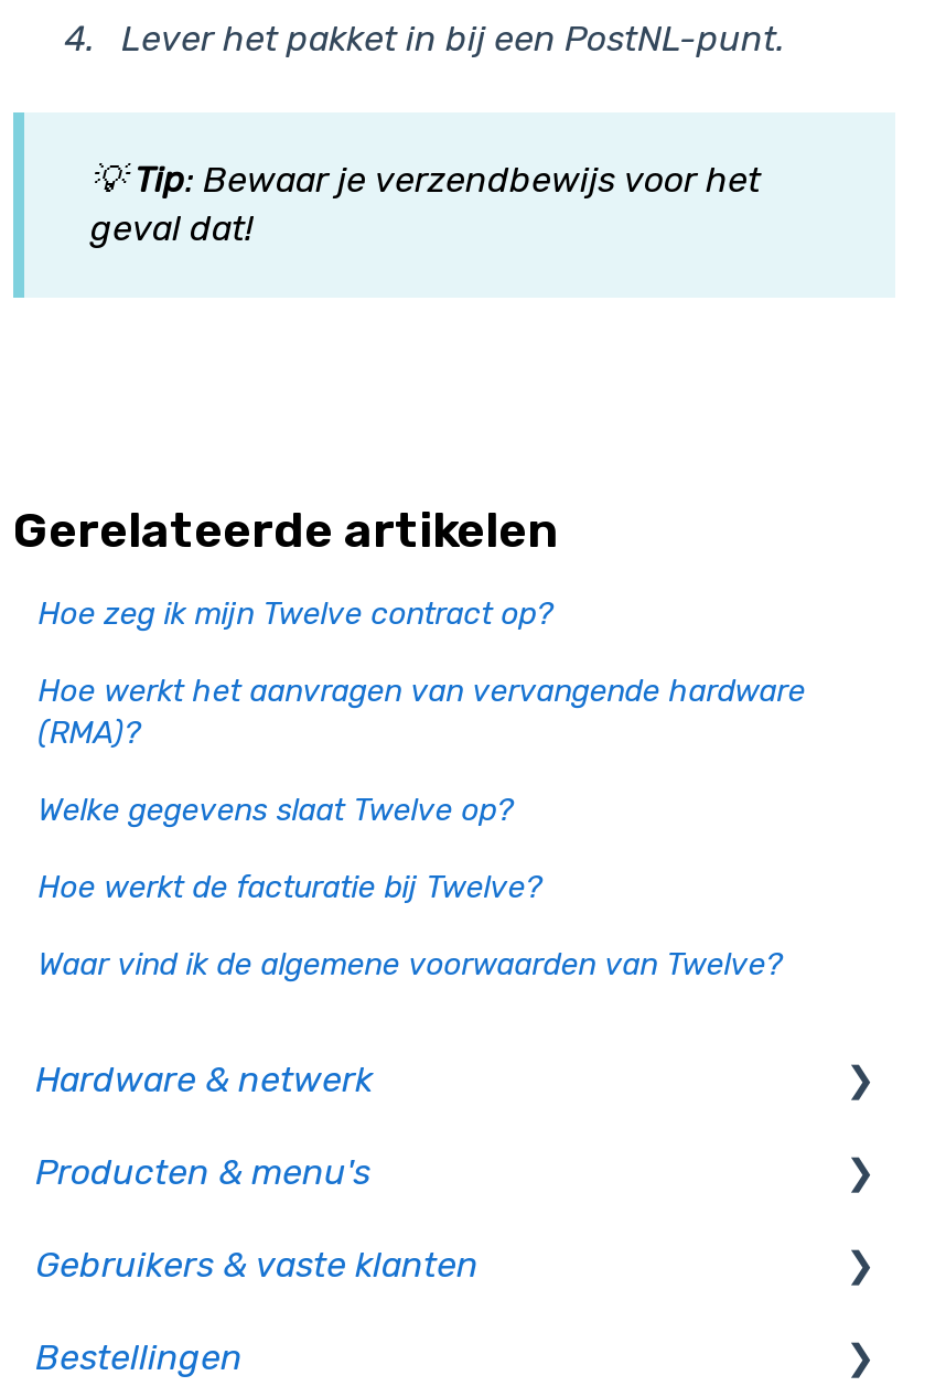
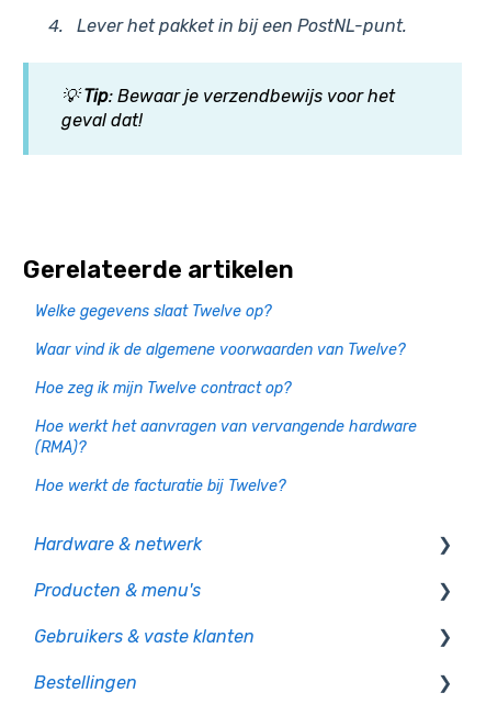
moved down: Hoe zeg ik mijn Twelve contract op? | Hoe werkt het aanvragen van vervangende hardware | (RMA)?

moved up: Welke gegevens slaat Twelve op?

moved down: Hoe werkt de facturatie bij Twelve?

moved up: Waar vind ik de algemene voorwaarden van Twelve?
